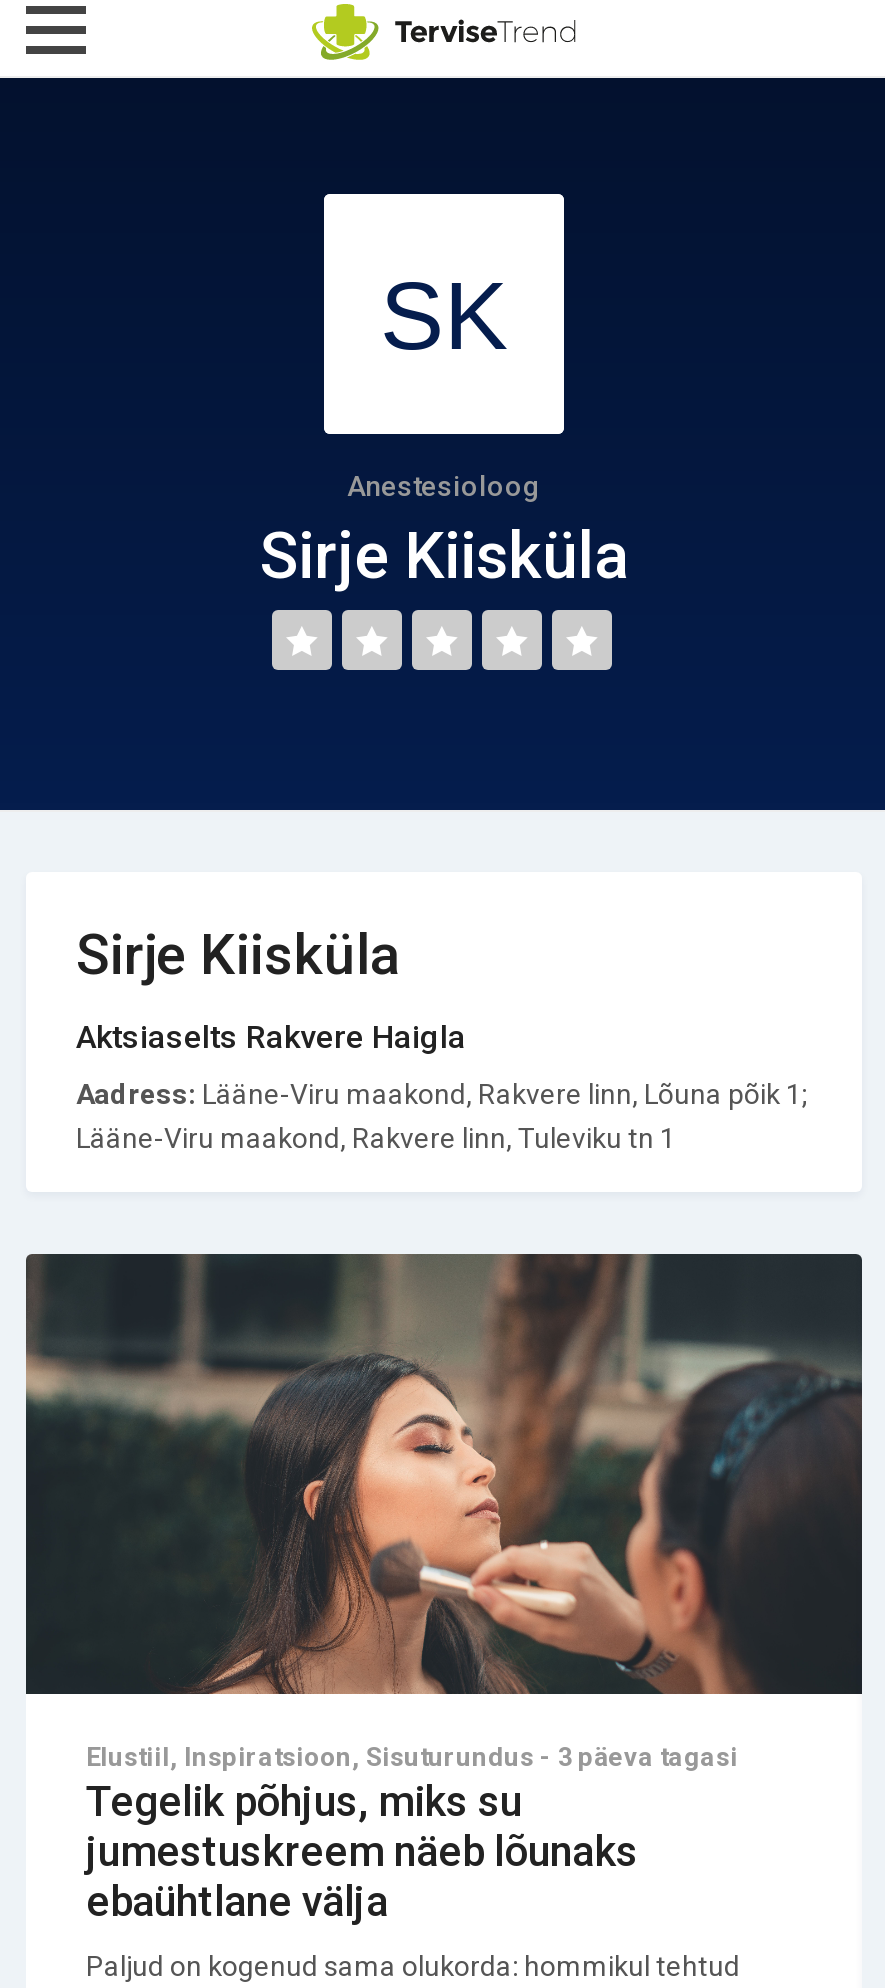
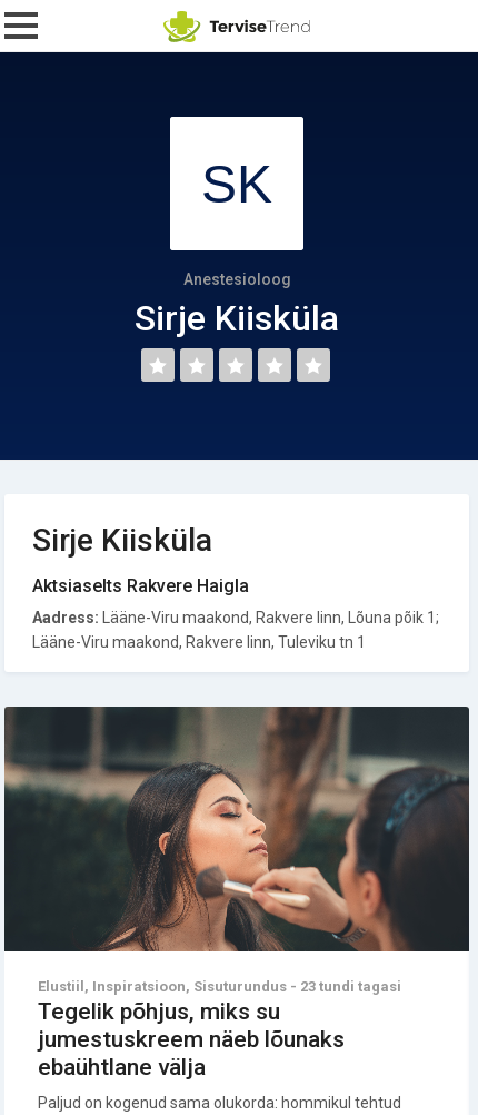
- Elustiil, Inspiratsioon, Sisuturundus - 3 päeva tagasi
+ Elustiil, Inspiratsioon, Sisuturundus - 23 tundi tagasi
